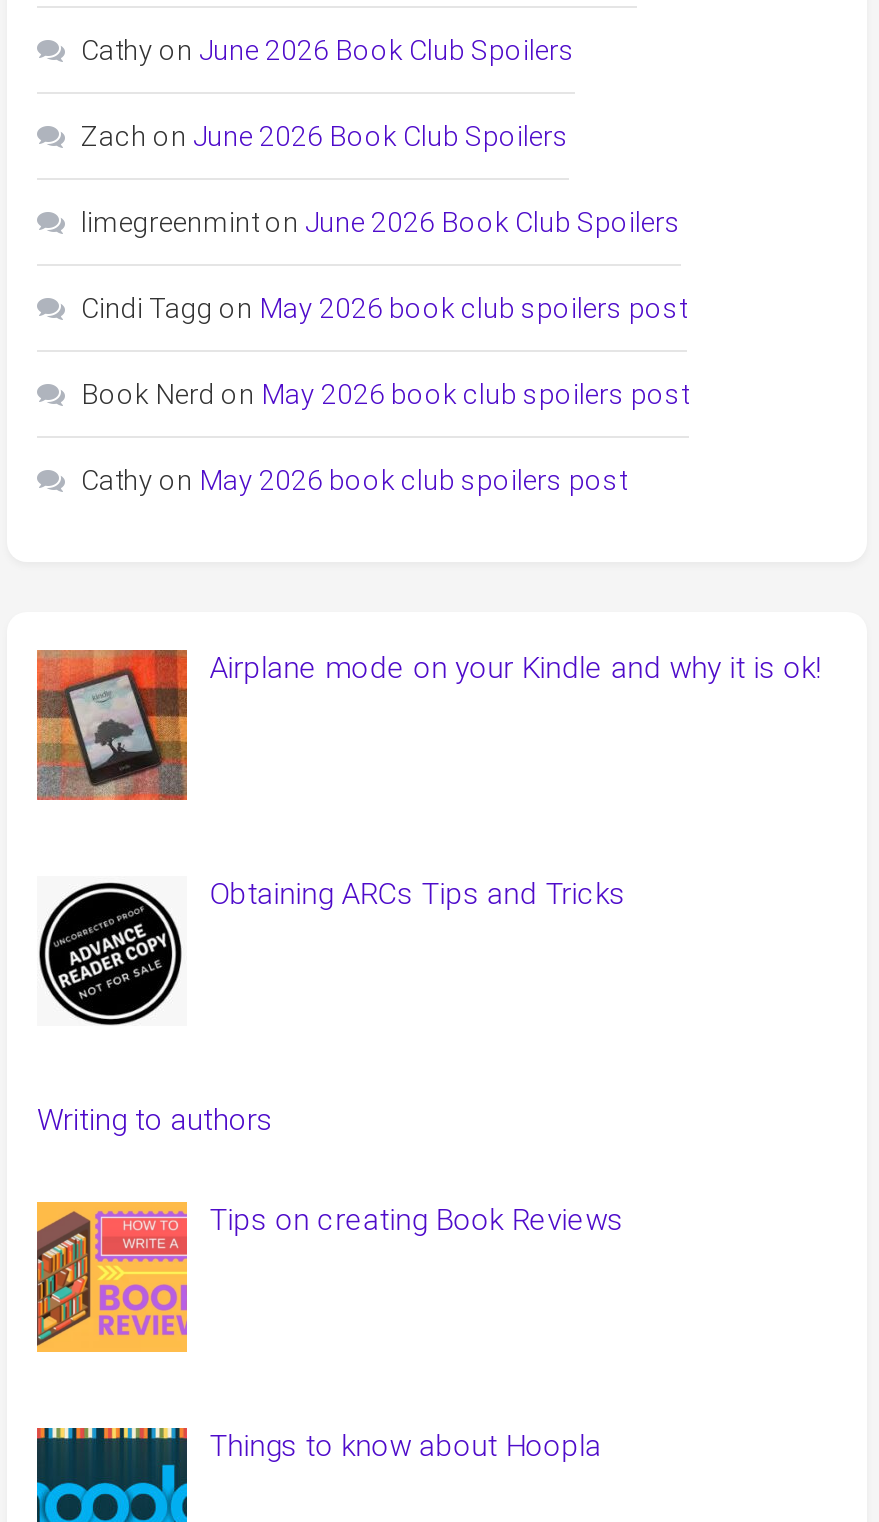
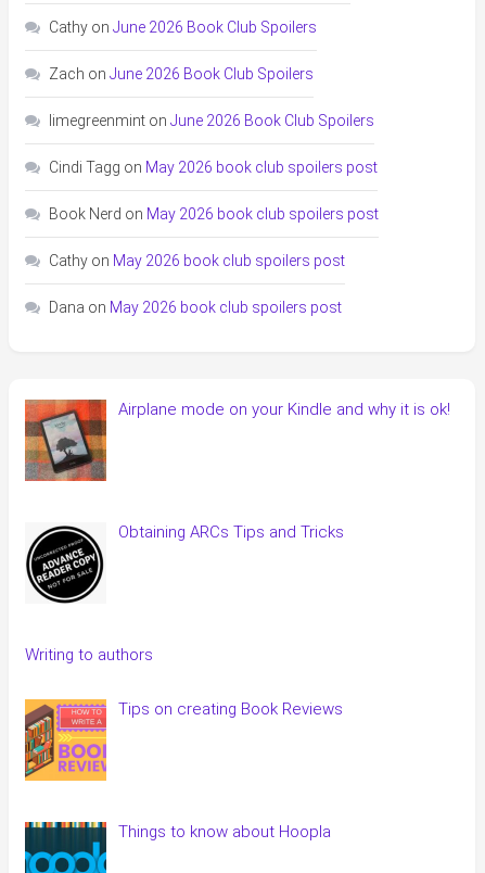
+ Dana on May 2026 book club spoilers post
